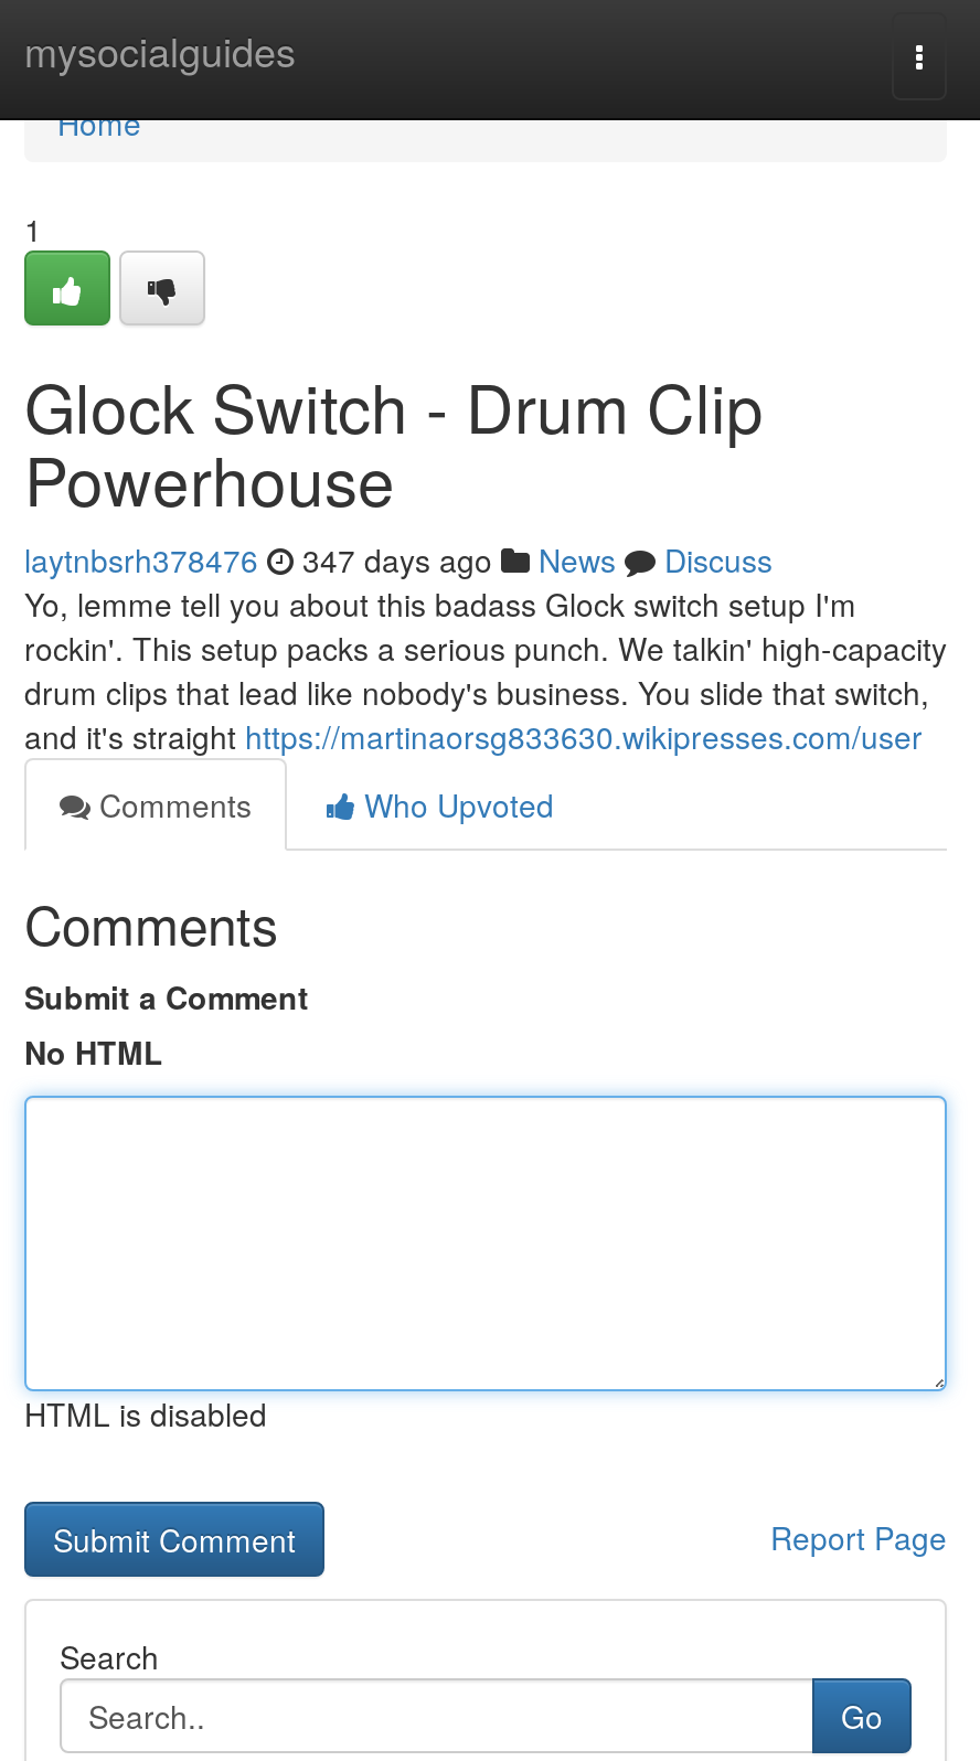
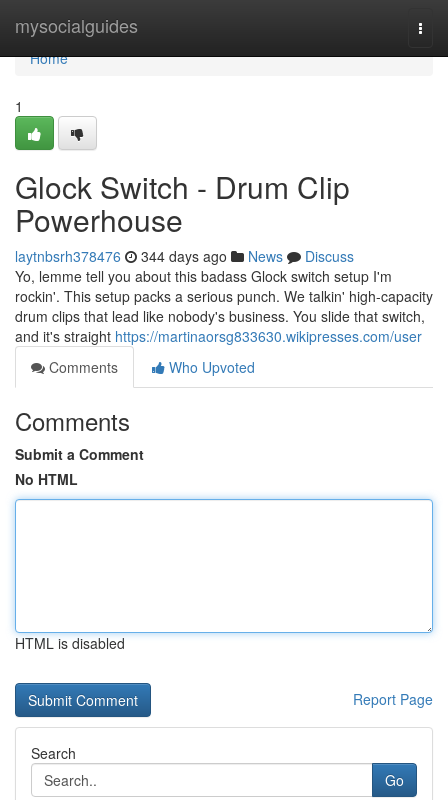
- laytnbsrh378476 347 days ago News Discuss
+ laytnbsrh378476 344 days ago News Discuss
